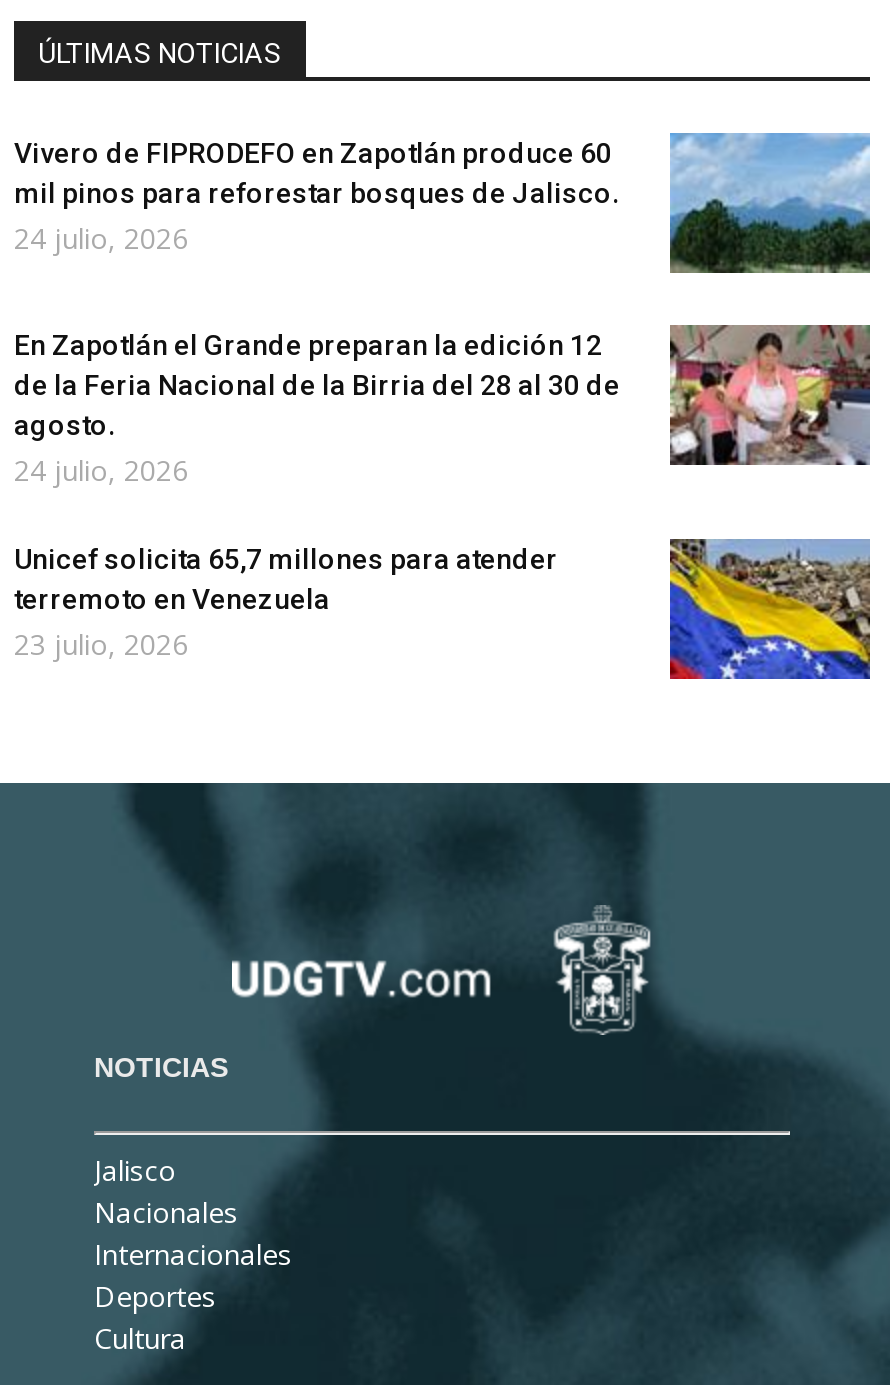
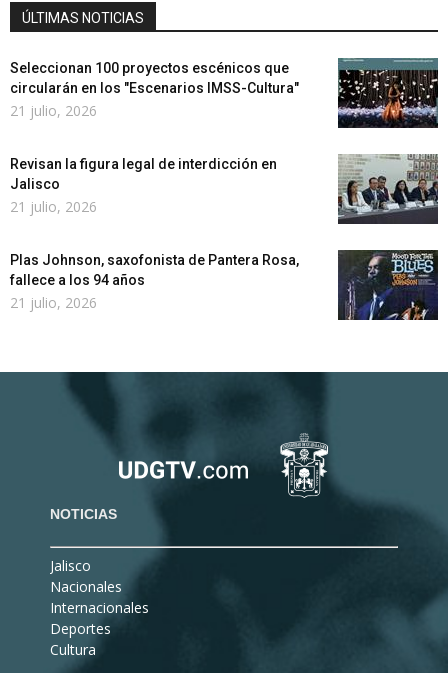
- [image]
- Vivero de FIPRODEFO en Zapotlán produce 60
- mil pinos para reforestar bosques de Jalisco.
- 24 julio, 2026
+ [image]
+ Seleccionan 100 proyectos escénicos que
+ circularán en los "Escenarios IMSS-Cultura"
+ 21 julio, 2026

- En Zapotlán el Grande preparan la edición 12
- de la Feria Nacional de la Birria del 28 al 30 de
- agosto.
- 24 julio, 2026
+ Revisan la figura legal de interdicción en
+ Jalisco
+ 21 julio, 2026

- [image]
+ [image]

- Unicef solicita 65,7 millones para atender
- terremoto en Venezuela
- 23 julio, 2026
+ Plas Johnson, saxofonista de Pantera Rosa,
+ fallece a los 94 años
+ 21 julio, 2026

- [image]
+ [image]
